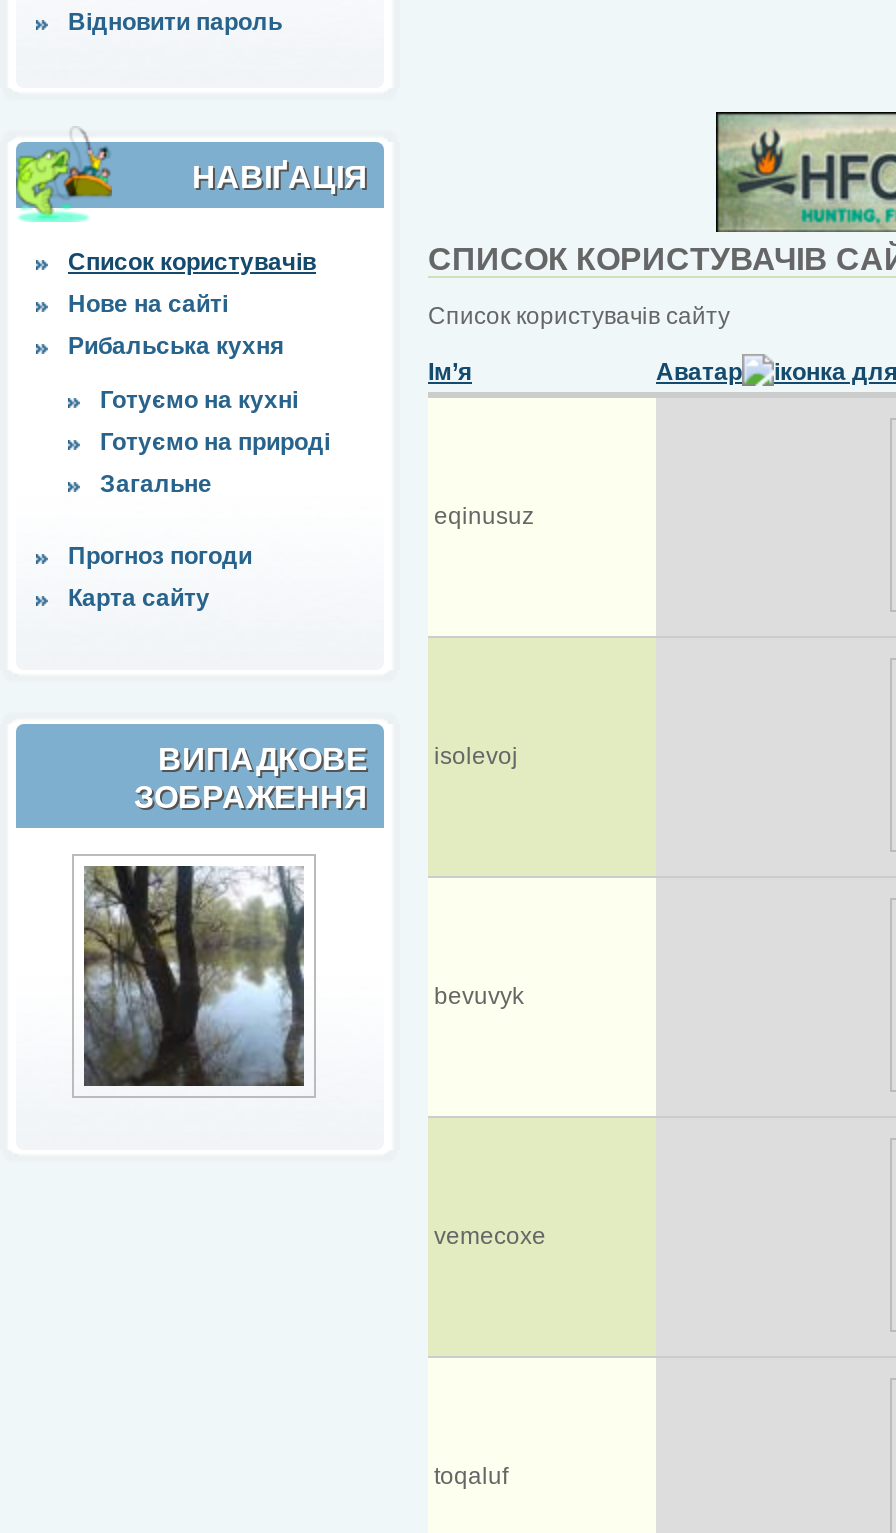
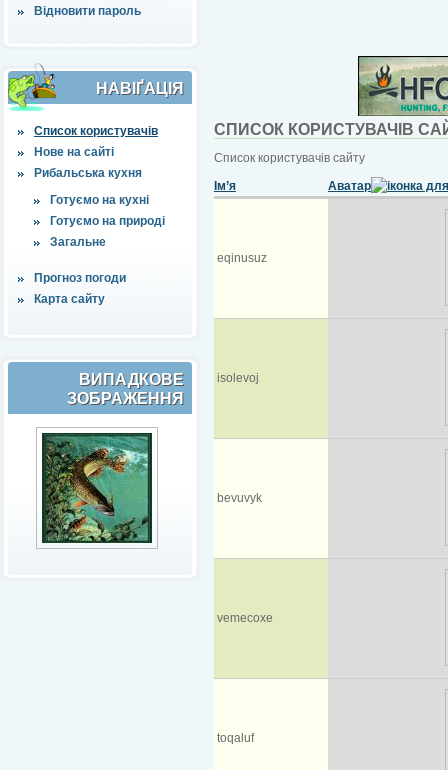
- [image]
+ [image]
